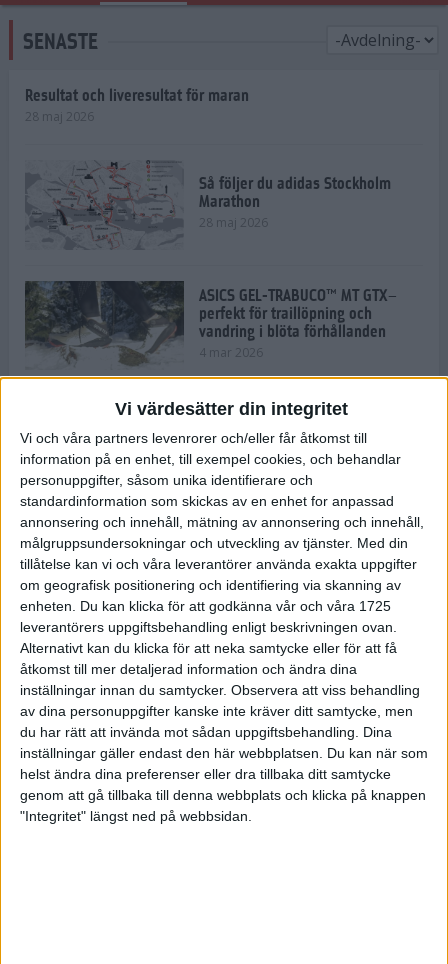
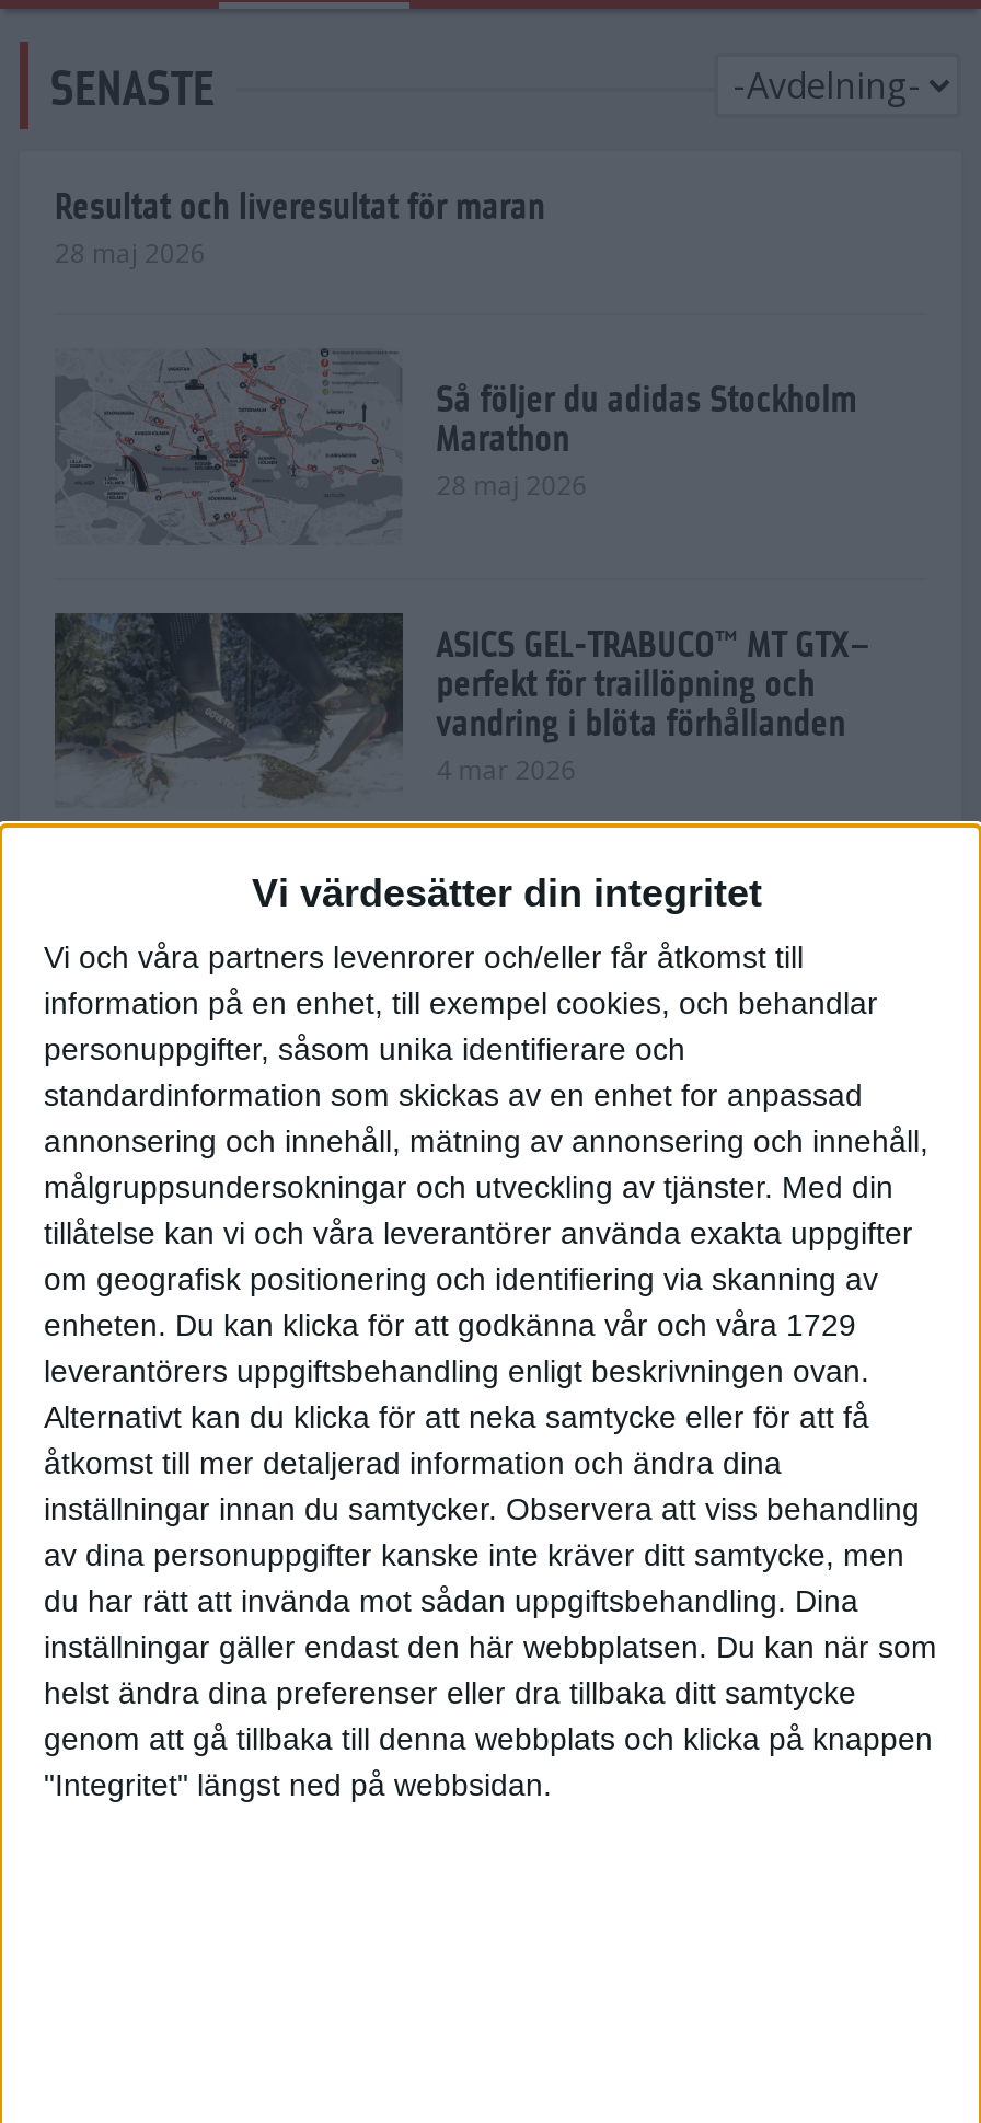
- enheten. Du kan klicka för att godkänna vår och våra 1725
+ enheten. Du kan klicka för att godkänna vår och våra 1729
